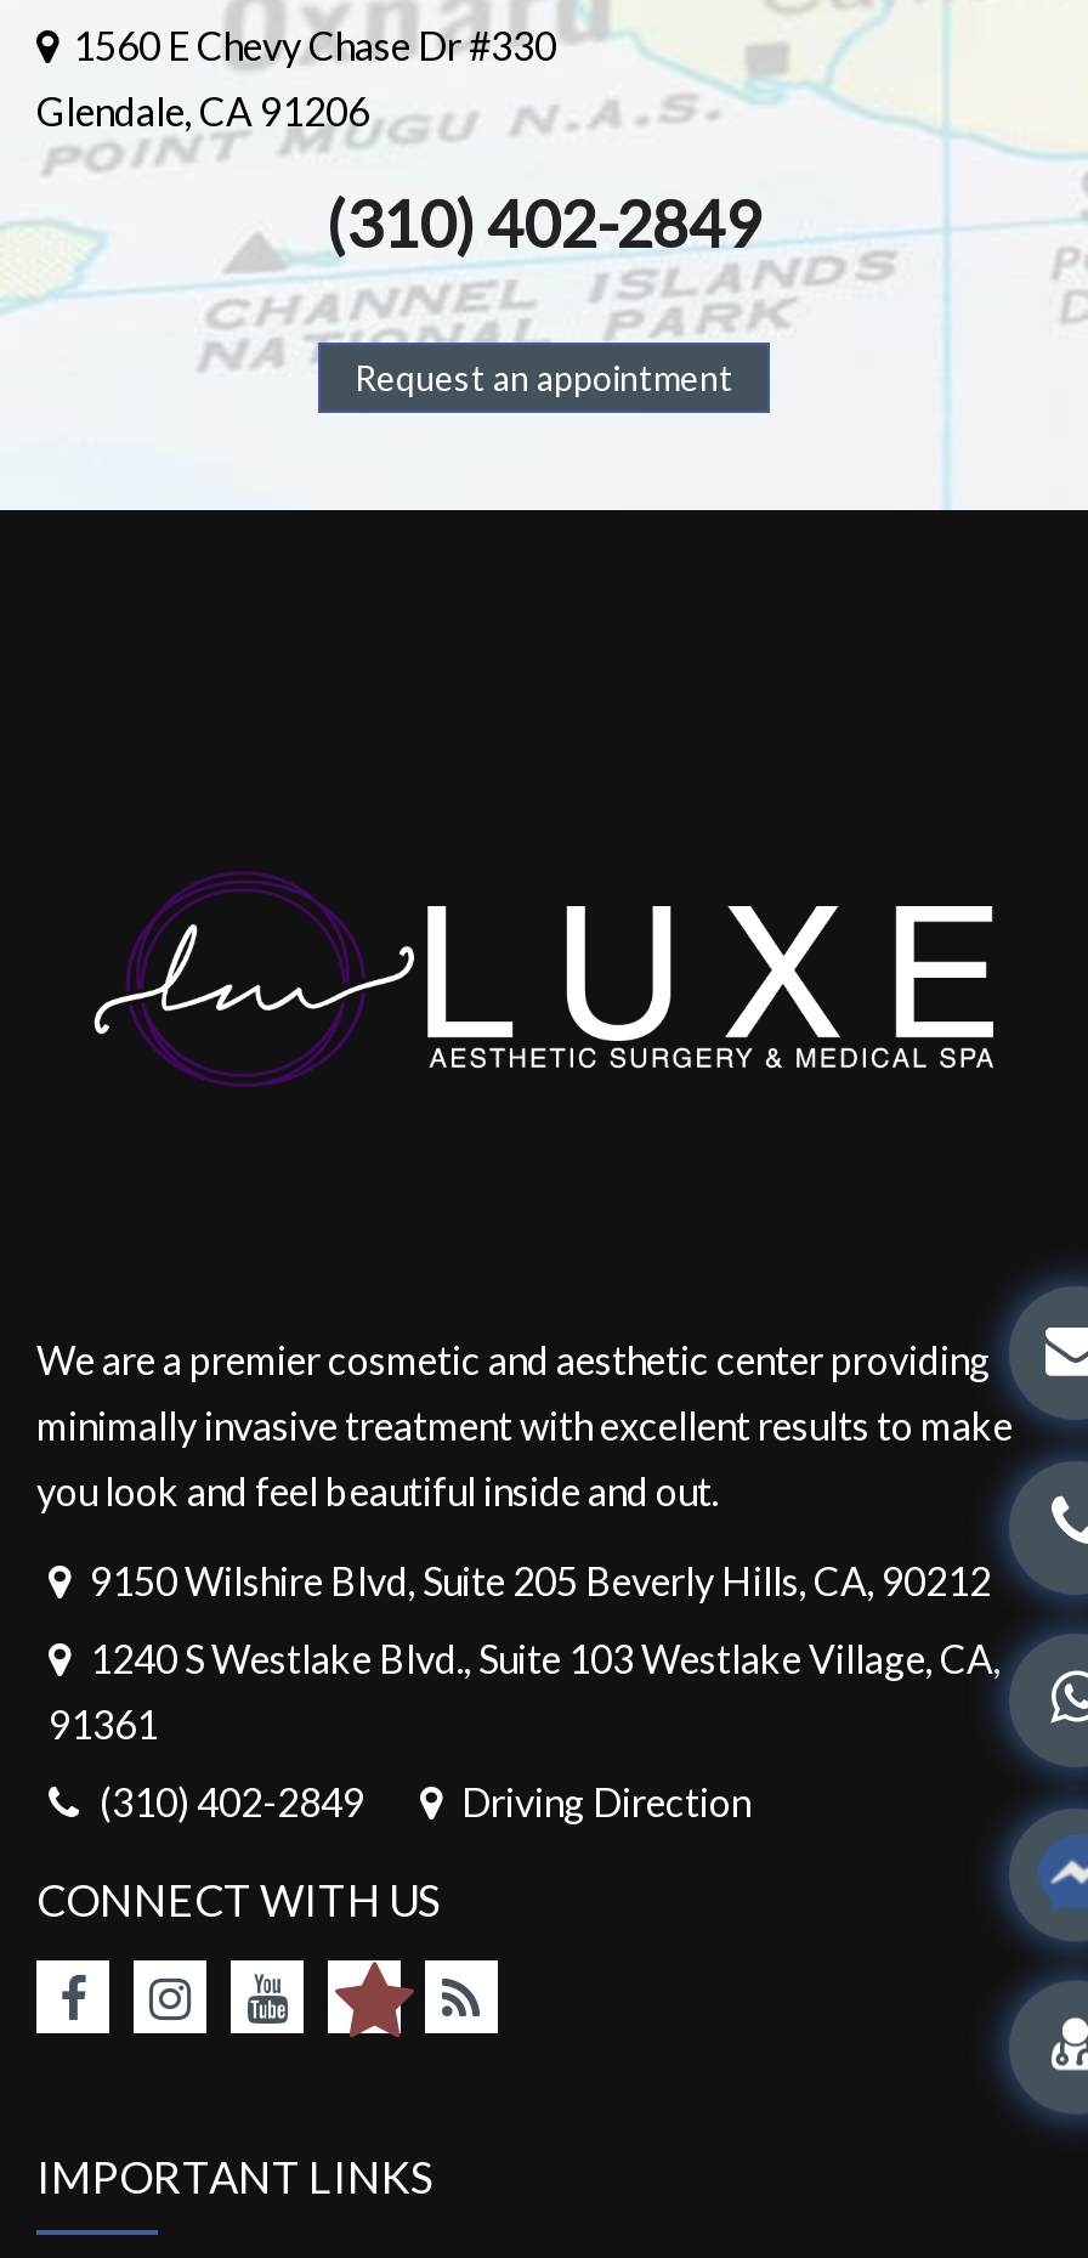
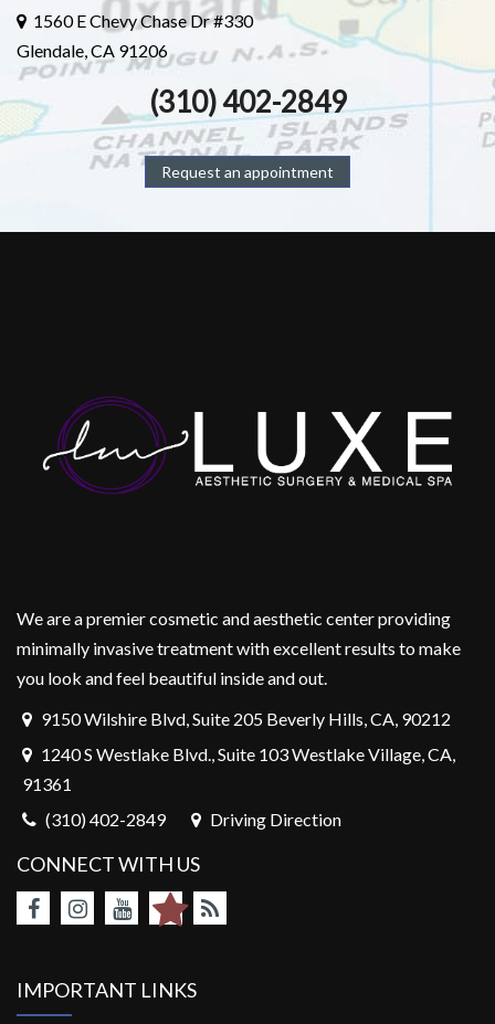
- [image]
